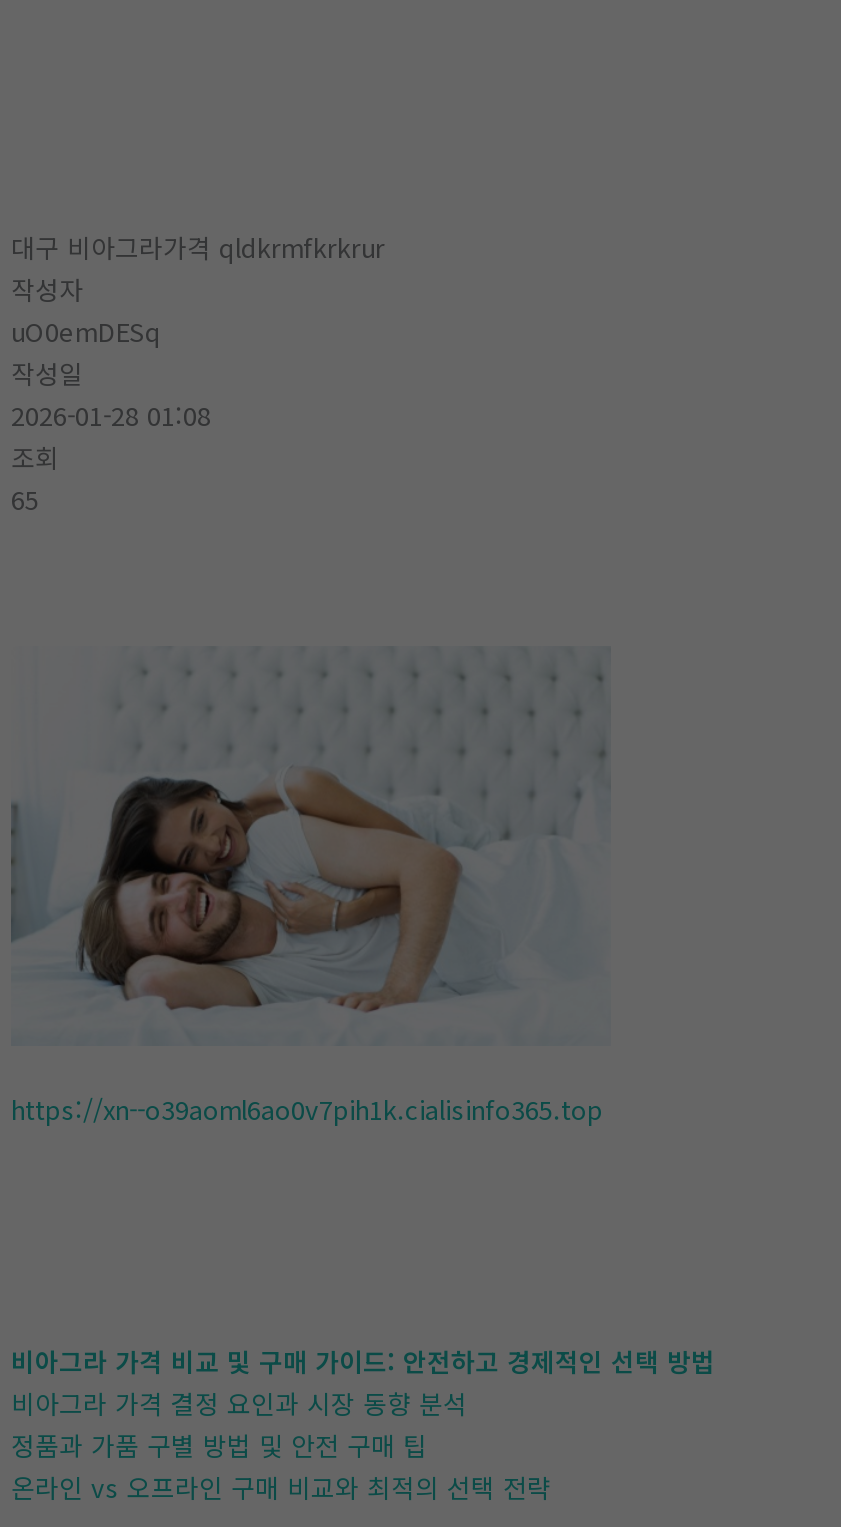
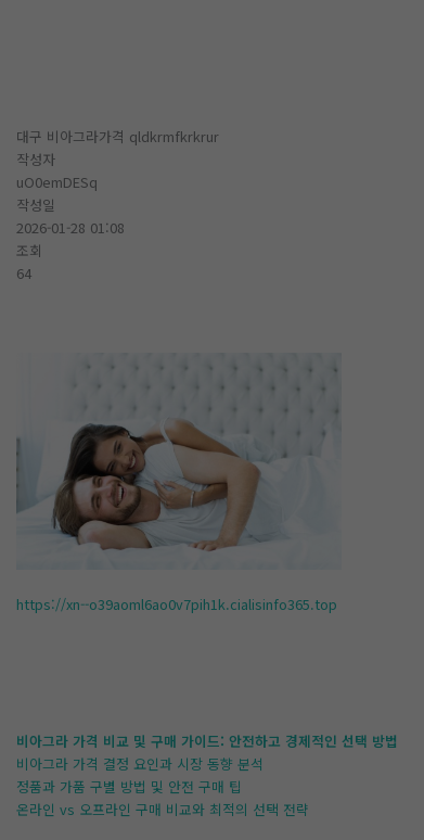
- 65
+ 64
